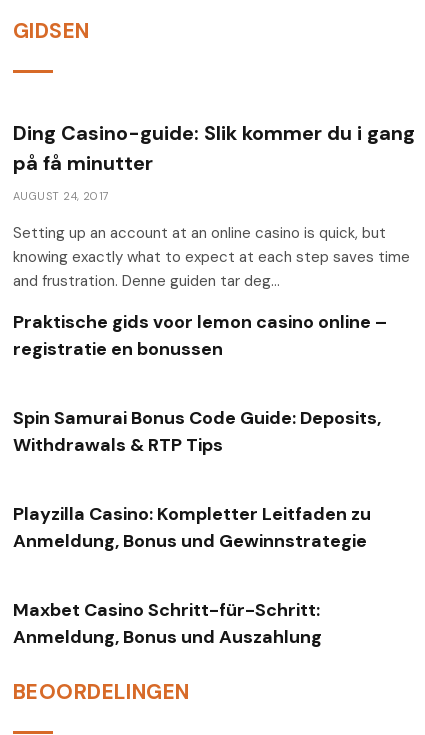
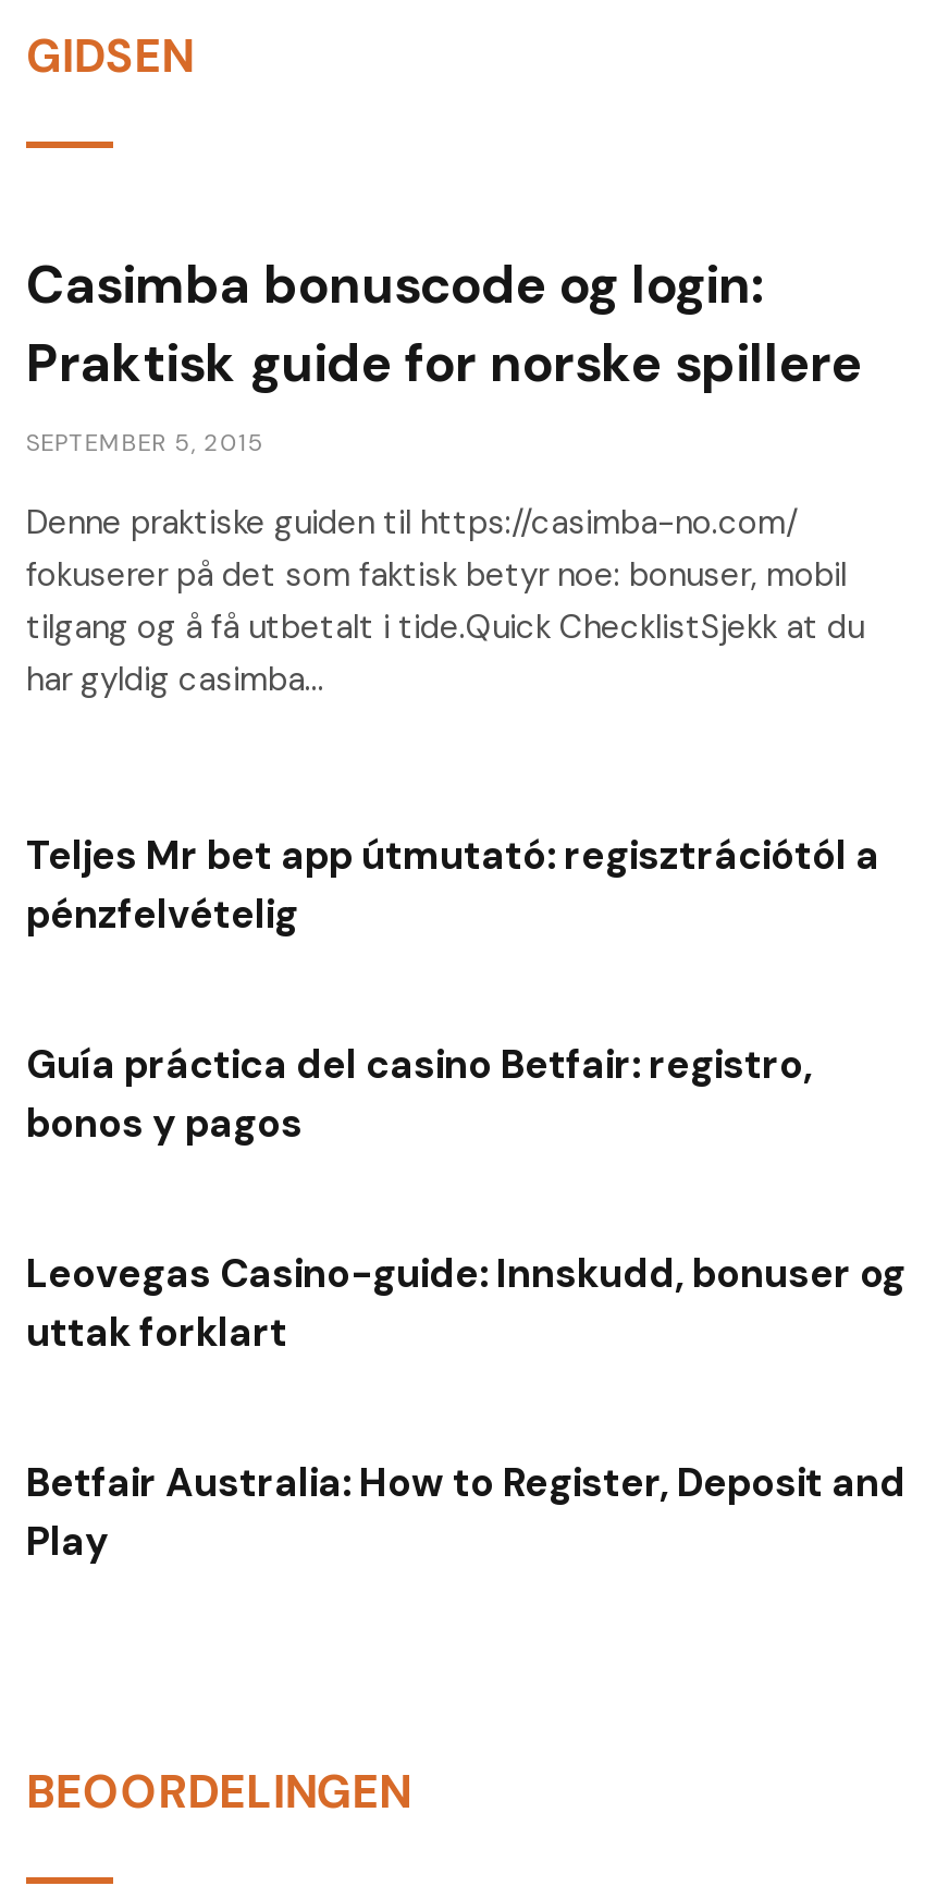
- Ding Casino-guide: Slik kommer du i gang
- på få minutter
+ Casimba bonuscode og login:
+ Praktisk guide for norske spillere

- AUGUST 24, 2017
+ SEPTEMBER 5, 2015

- Setting up an account at an online casino is quick, but
- knowing exactly what to expect at each step saves time
- and frustration. Denne guiden tar deg…
+ Denne praktiske guiden til https://casimba-no.com/
+ fokuserer på det som faktisk betyr noe: bonuser, mobil
+ tilgang og å få utbetalt i tide.Quick ChecklistSjekk at du
+ har gyldig casimba…

- Praktische gids voor lemon casino online –
- registratie en bonussen
+ Teljes Mr bet app útmutató: regisztrációtól a
+ pénzfelvételig

- Spin Samurai Bonus Code Guide: Deposits,
- Withdrawals & RTP Tips
+ Guía práctica del casino Betfair: registro,
+ bonos y pagos

- Playzilla Casino: Kompletter Leitfaden zu
- Anmeldung, Bonus und Gewinnstrategie
+ Leovegas Casino-guide: Innskudd, bonuser og
+ uttak forklart

- Maxbet Casino Schritt-für-Schritt:
- Anmeldung, Bonus und Auszahlung
+ Betfair Australia: How to Register, Deposit and
+ Play
